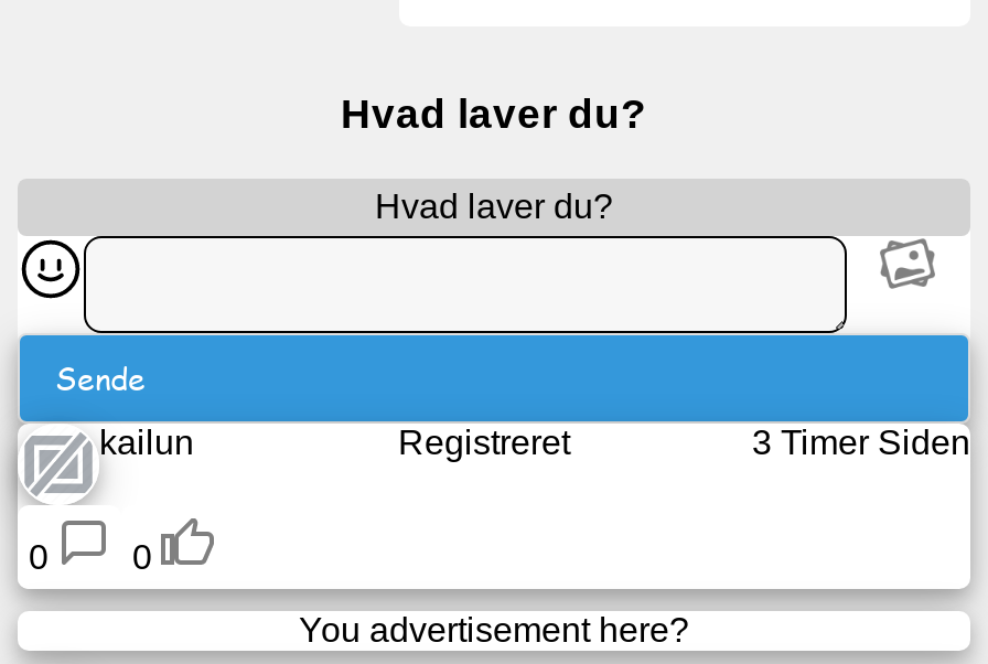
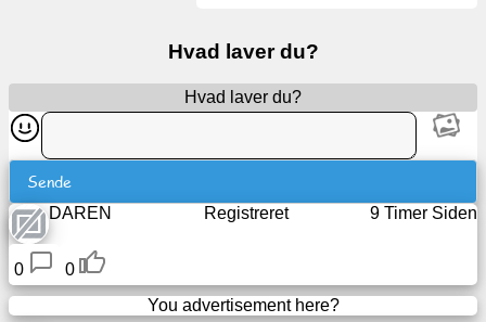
- kailun
- 3 Timer Siden
+ DAREN
+ 9 Timer Siden
